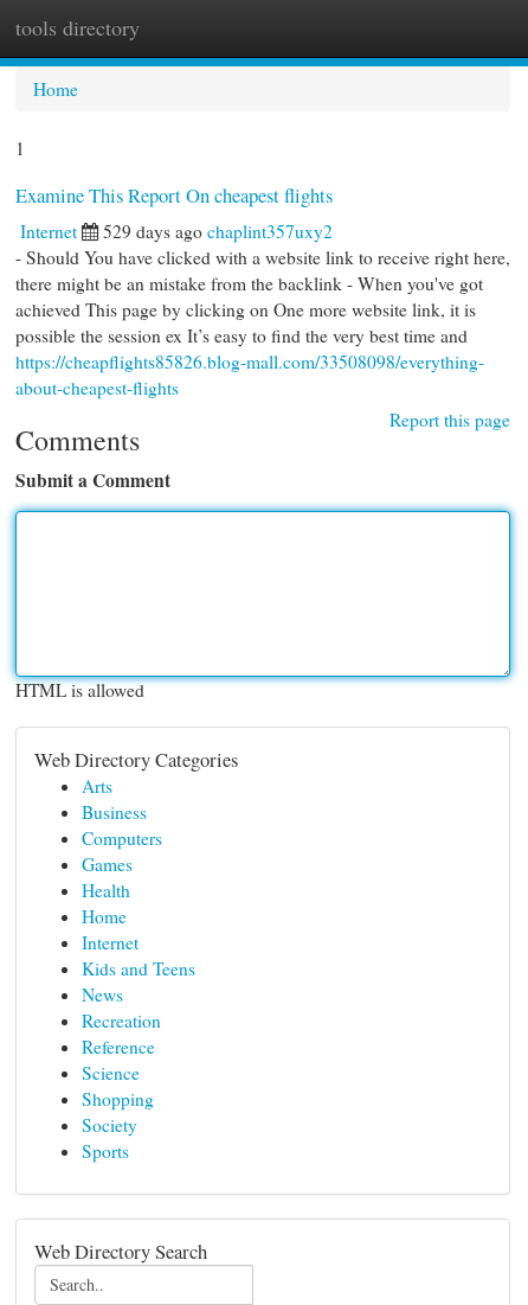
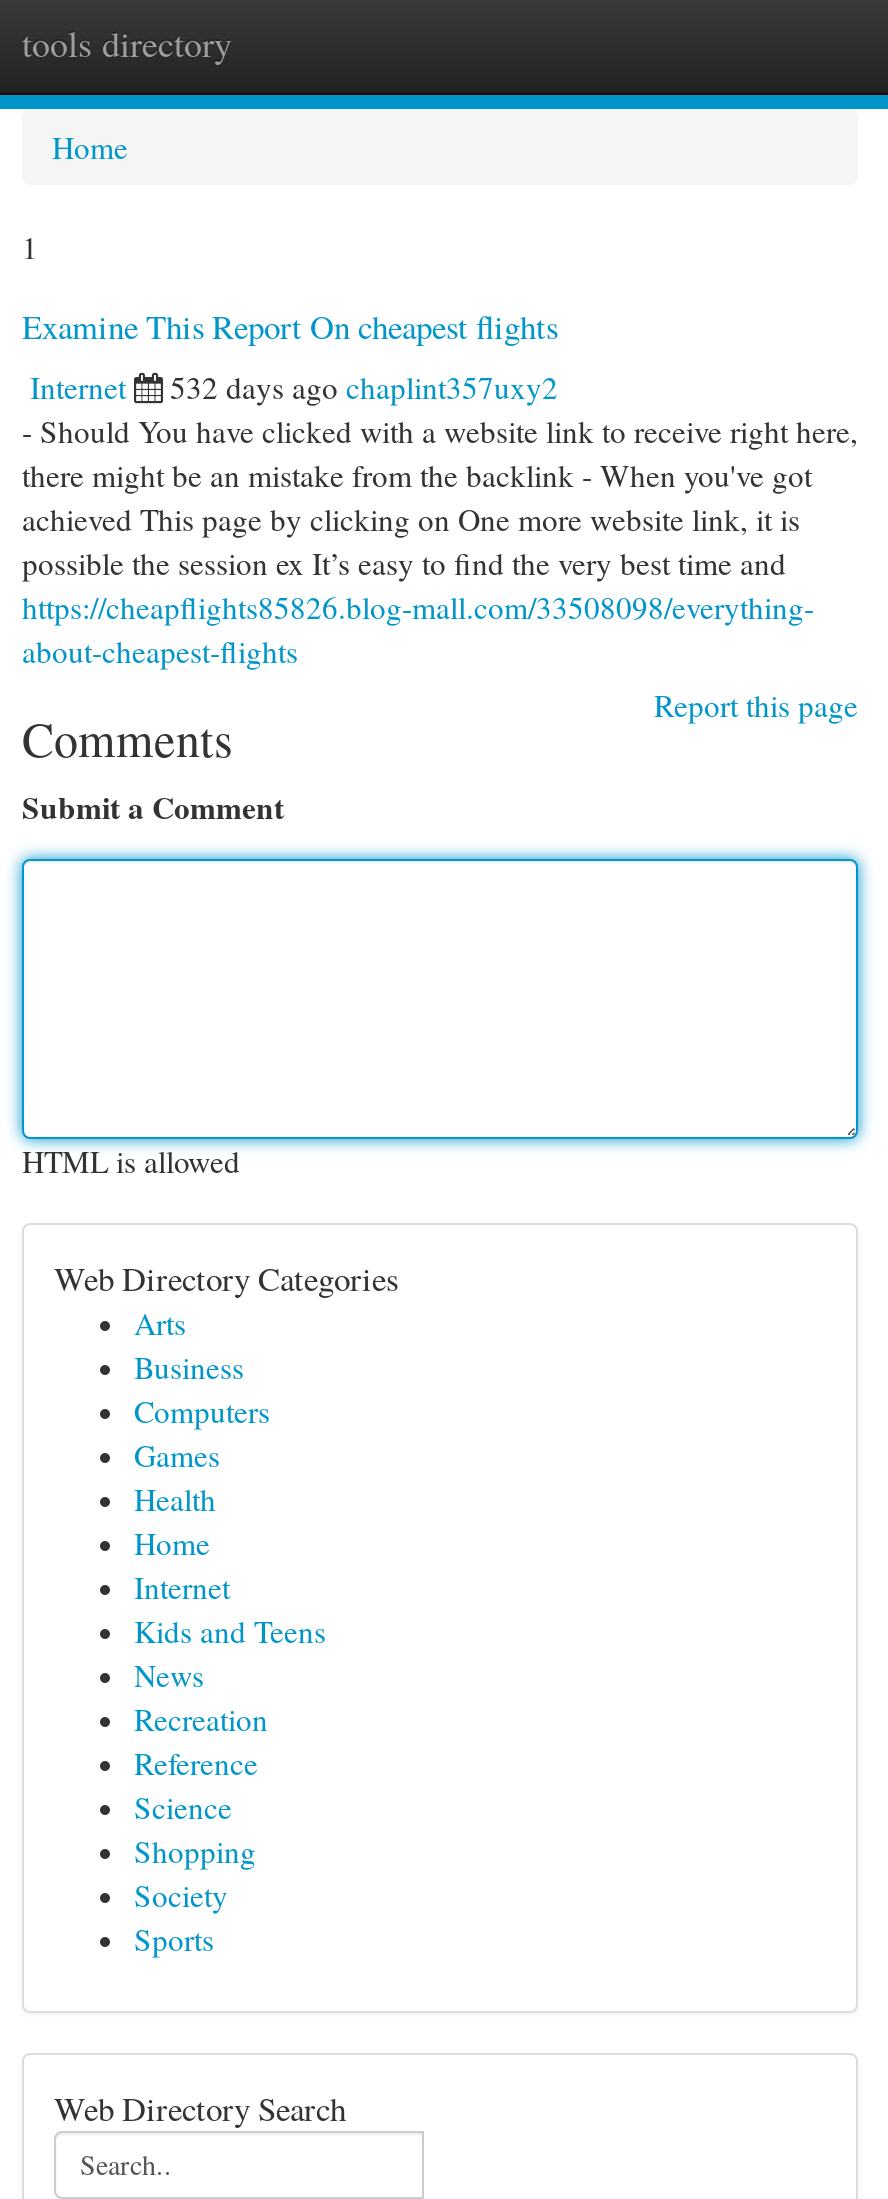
- 529 days ago chaplint357uxy2
+ 532 days ago chaplint357uxy2
